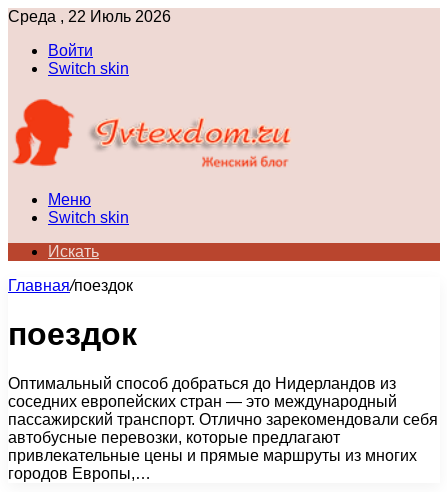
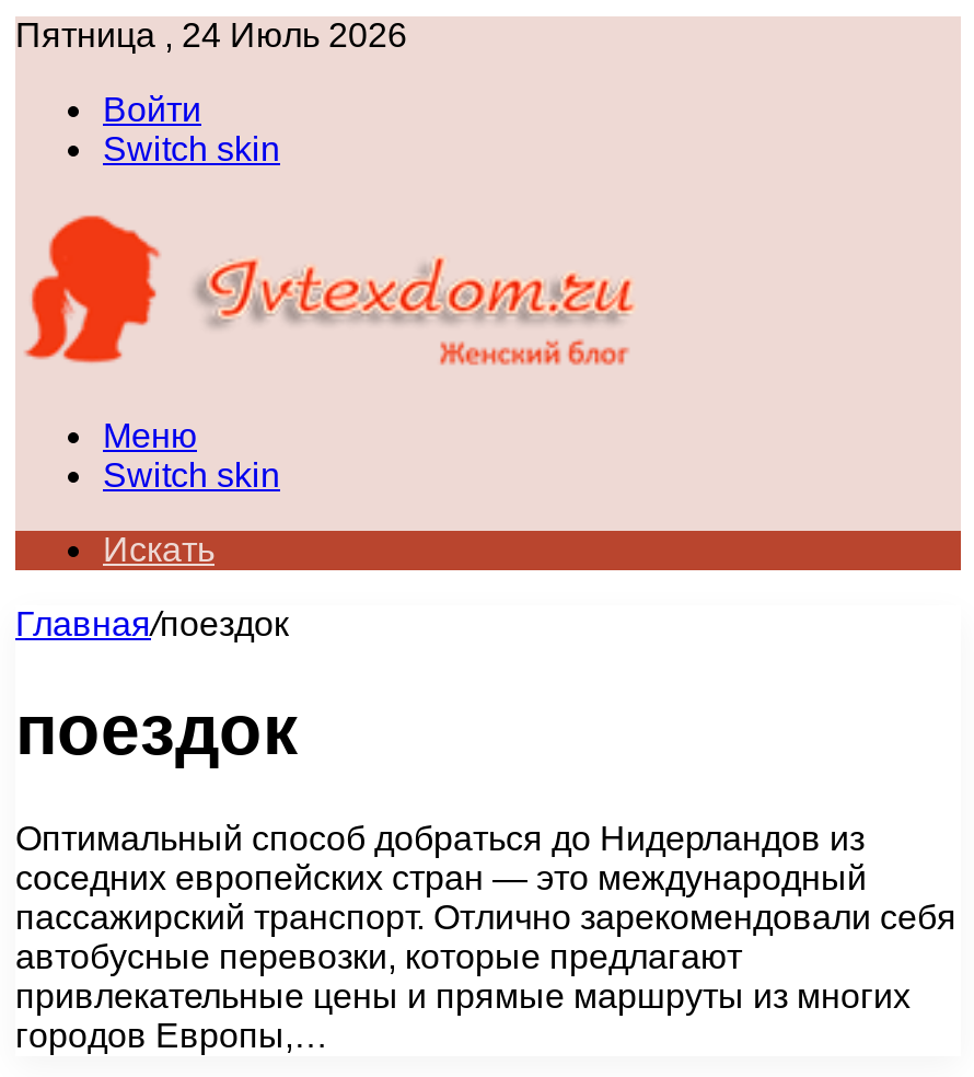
- Среда , 22 Июль 2026
+ Пятница , 24 Июль 2026
